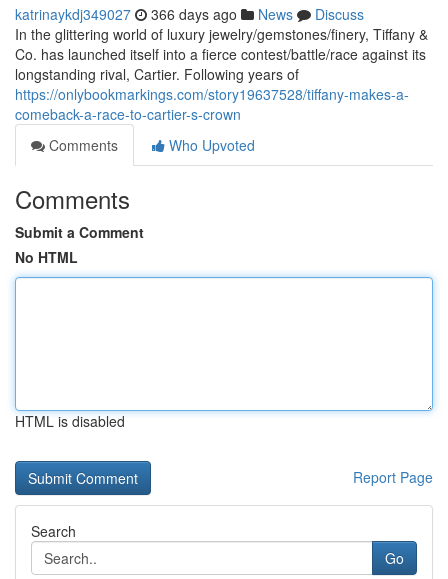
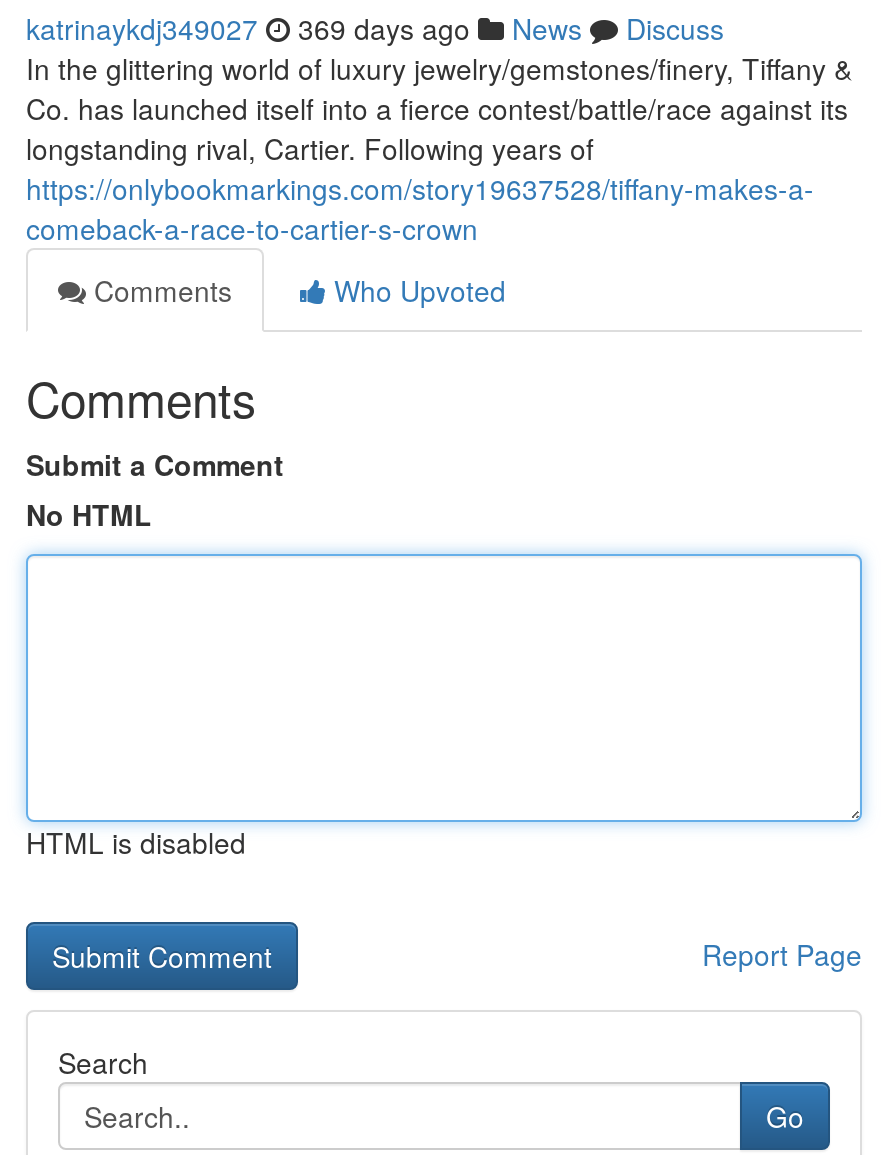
- katrinaykdj349027 366 days ago News Discuss
+ katrinaykdj349027 369 days ago News Discuss
